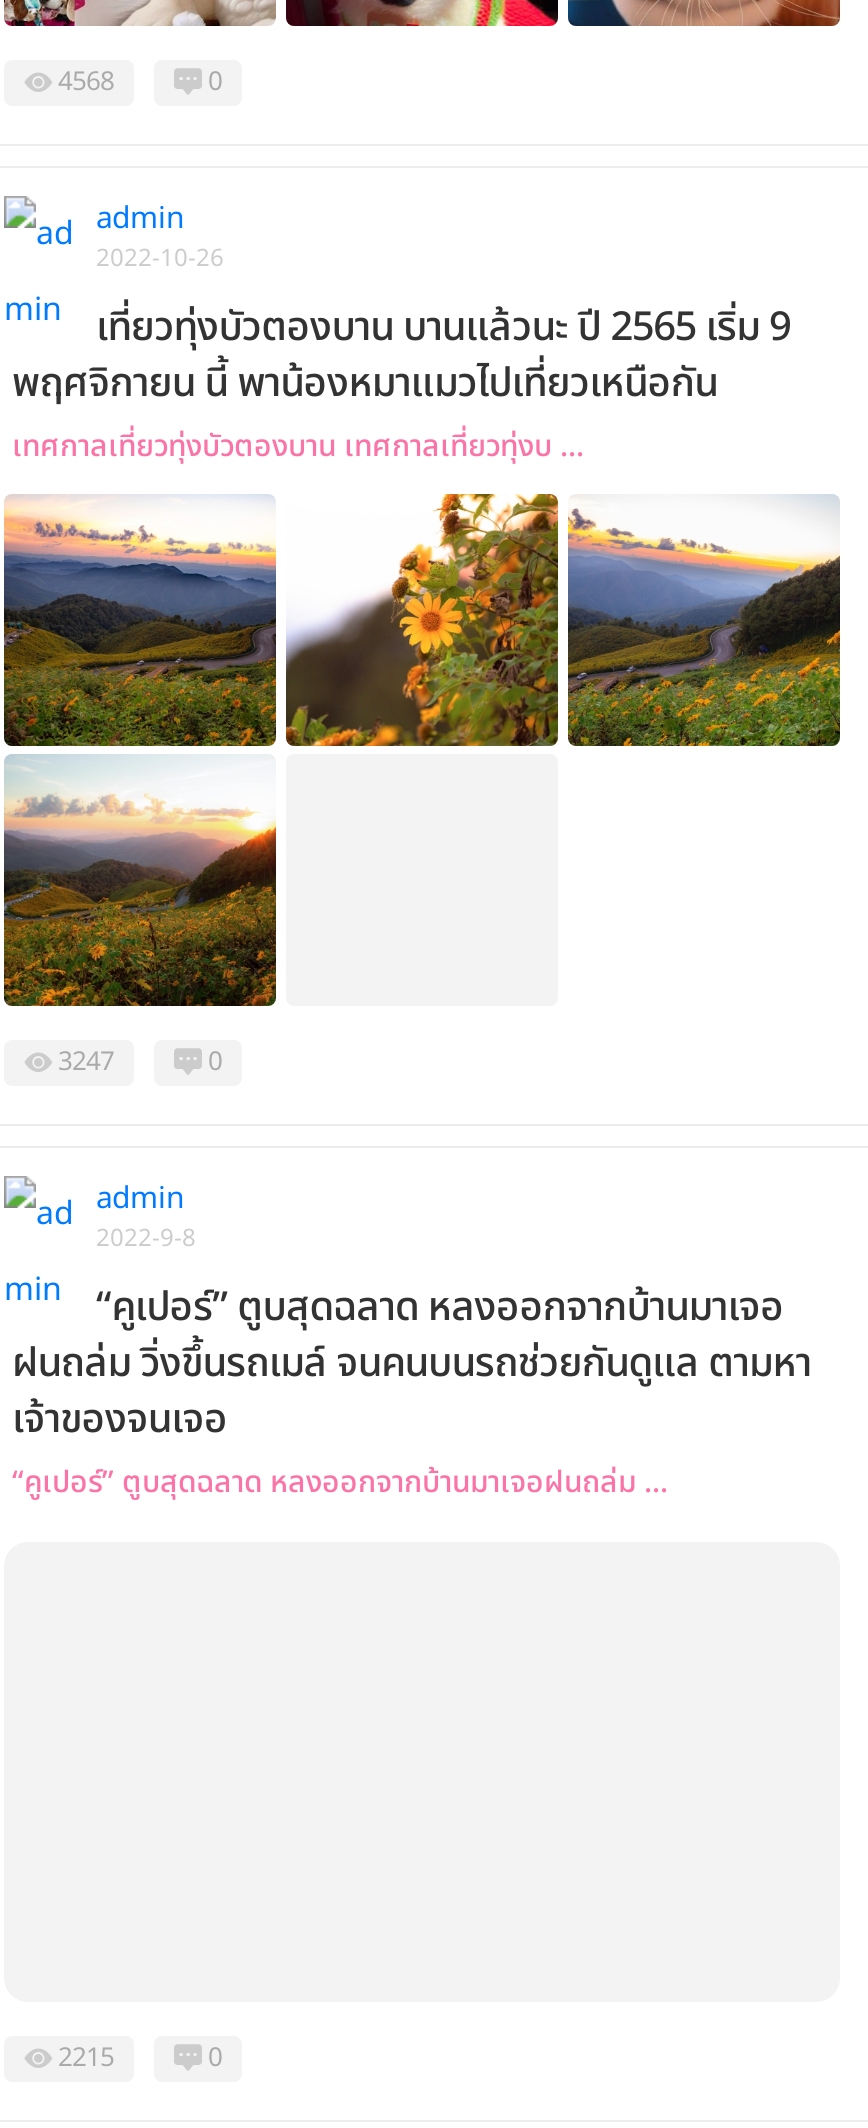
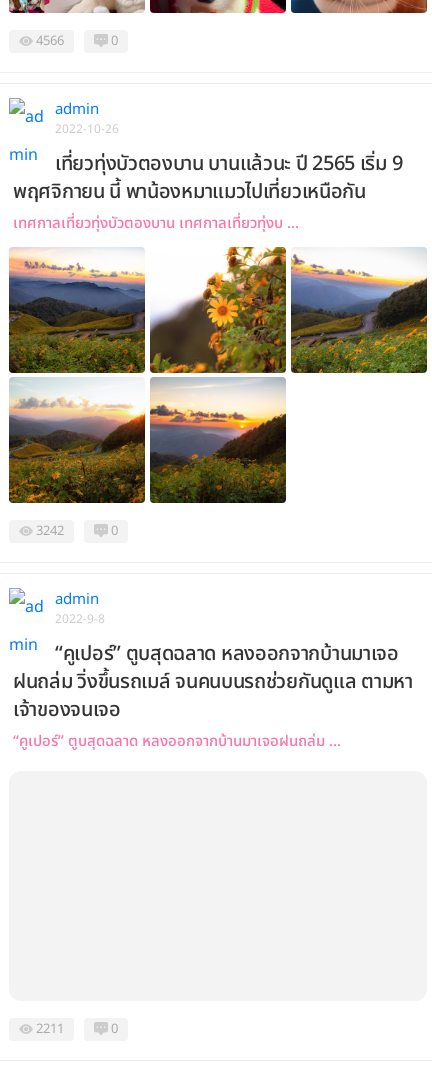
- 4568
+ 4566

+ [image]

- 3247
+ 3242

- 2215
+ 2211
